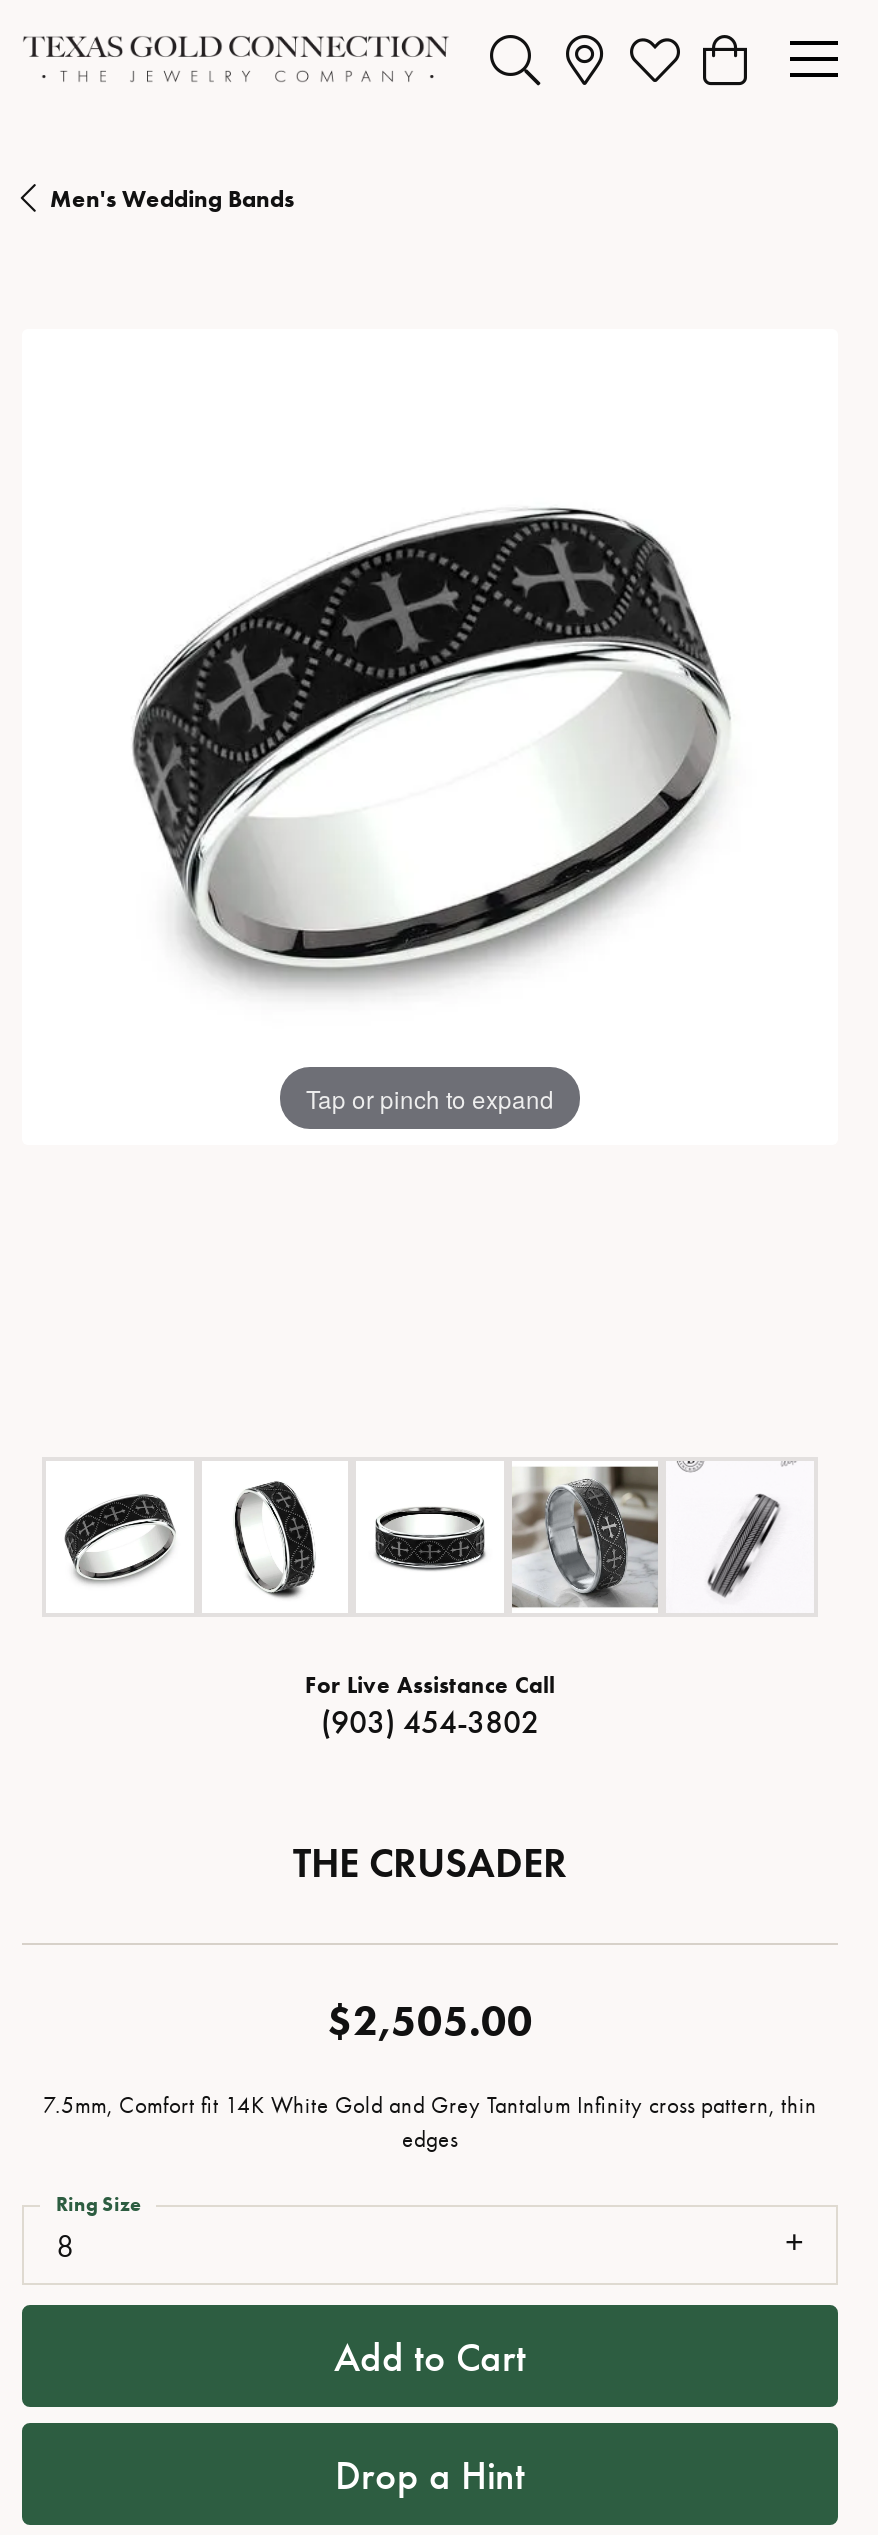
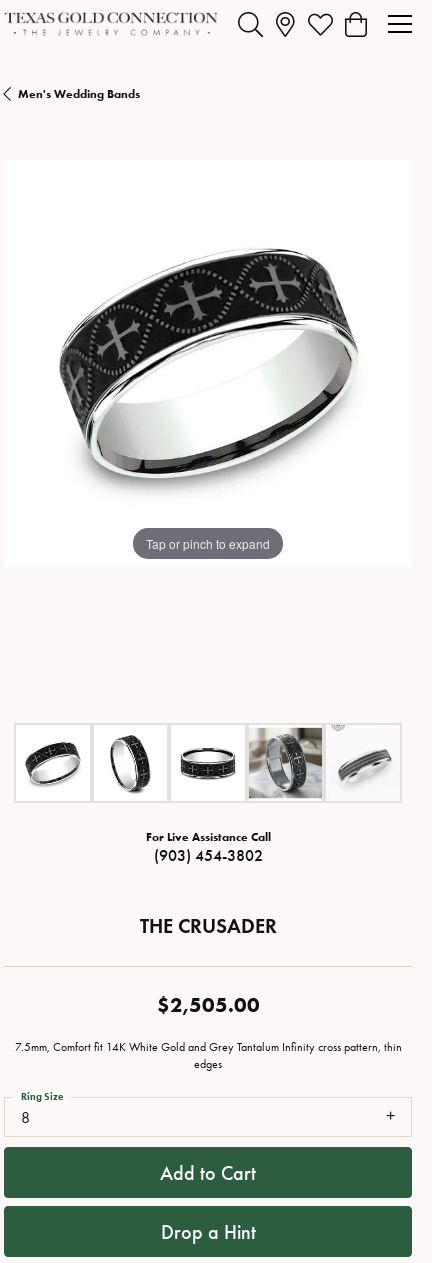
- [image]
+ [image]
